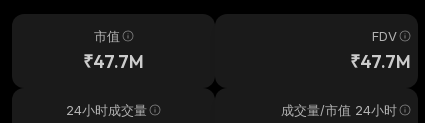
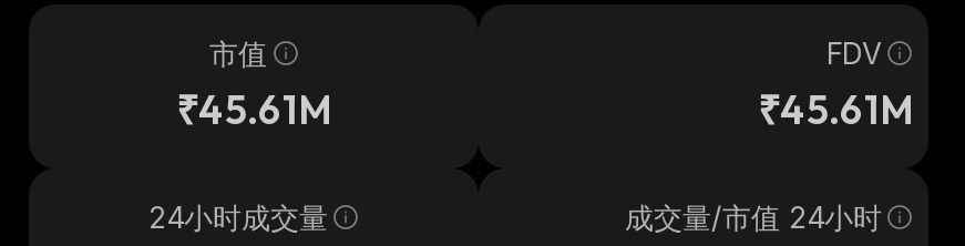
- ₹47.7M
+ ₹45.61M

- ₹47.7M
+ ₹45.61M
